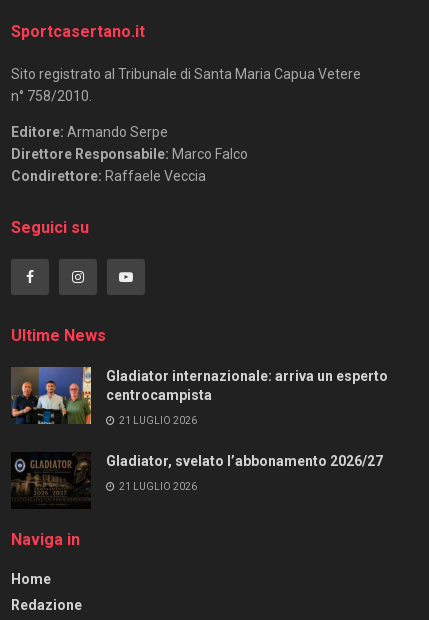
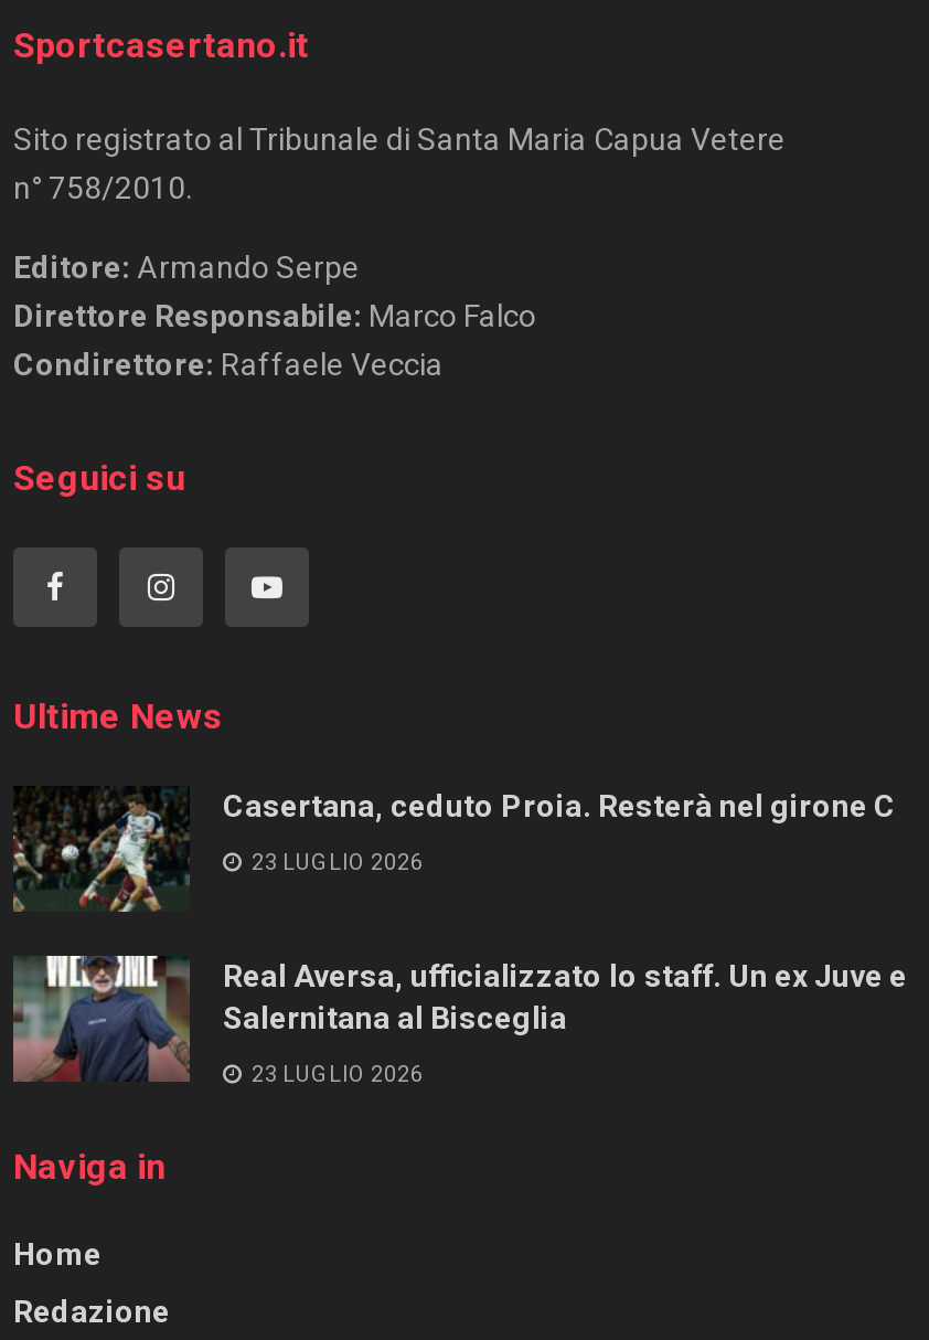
- [image]
- Gladiator internazionale: arriva un esperto
- centrocampista
+ [image]
+ Casertana, ceduto Proia. Resterà nel girone C

- 21 LUGLIO 2026
+ 23 LUGLIO 2026

- [image]
- Gladiator, svelato l’abbonamento 2026/27
+ [image]
+ Real Aversa, ufficializzato lo staff. Un ex Juve e
+ Salernitana al Bisceglia

- 21 LUGLIO 2026
+ 23 LUGLIO 2026
